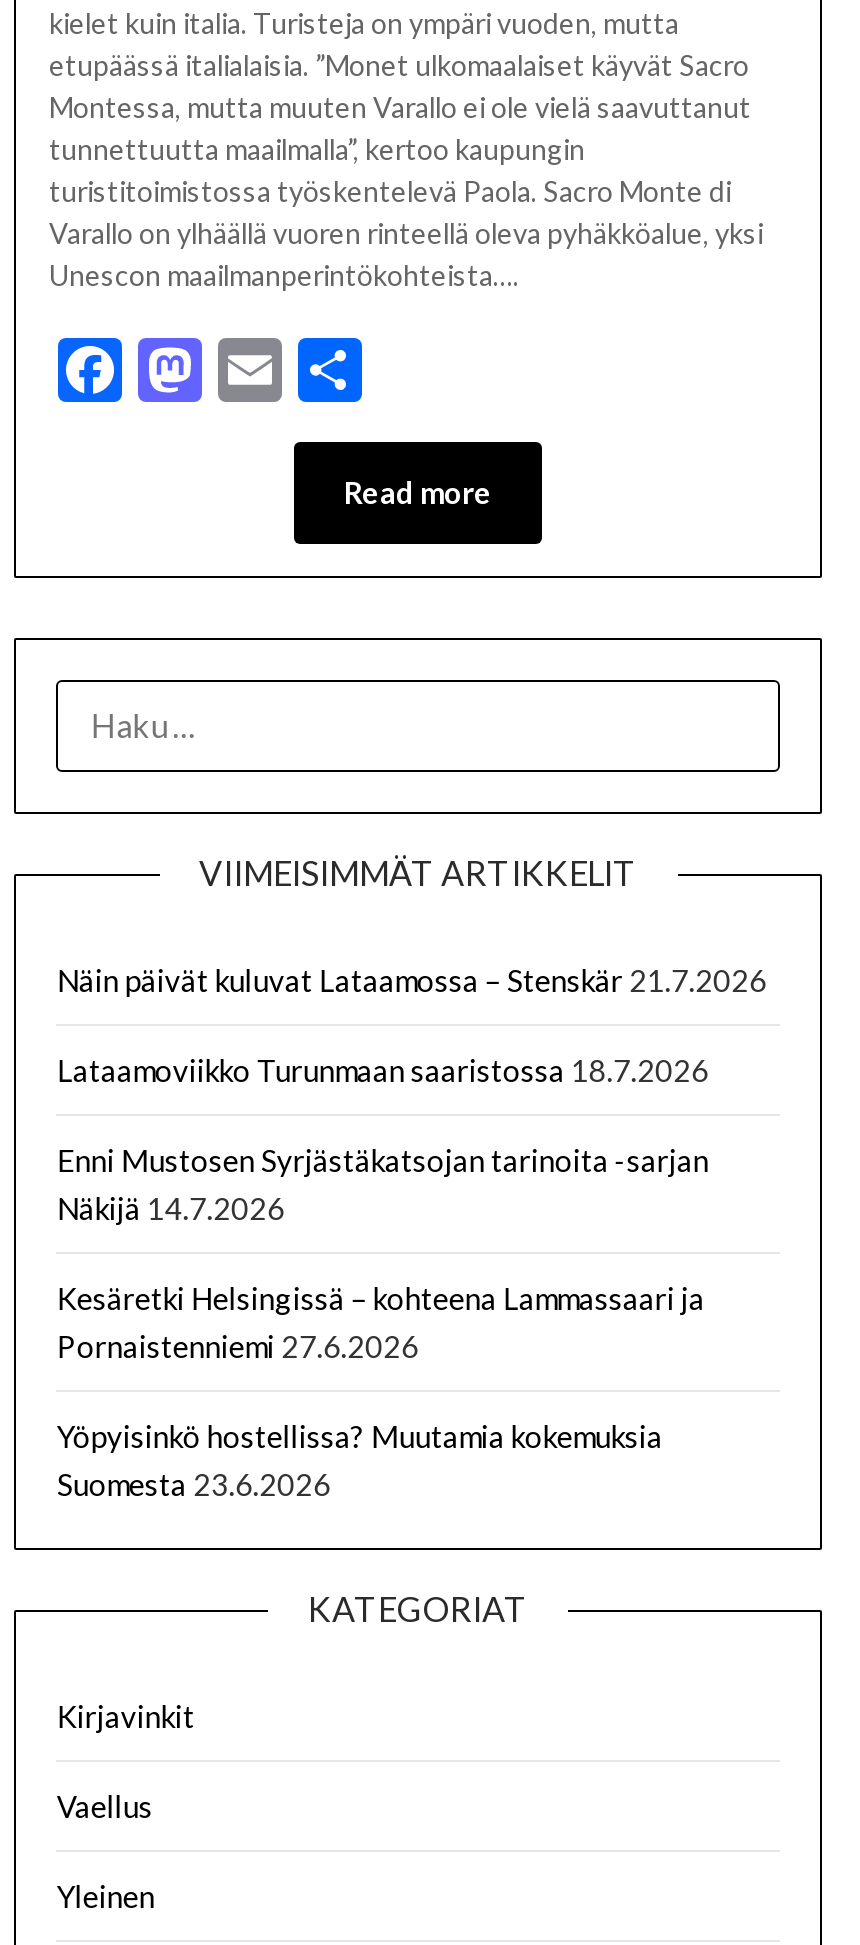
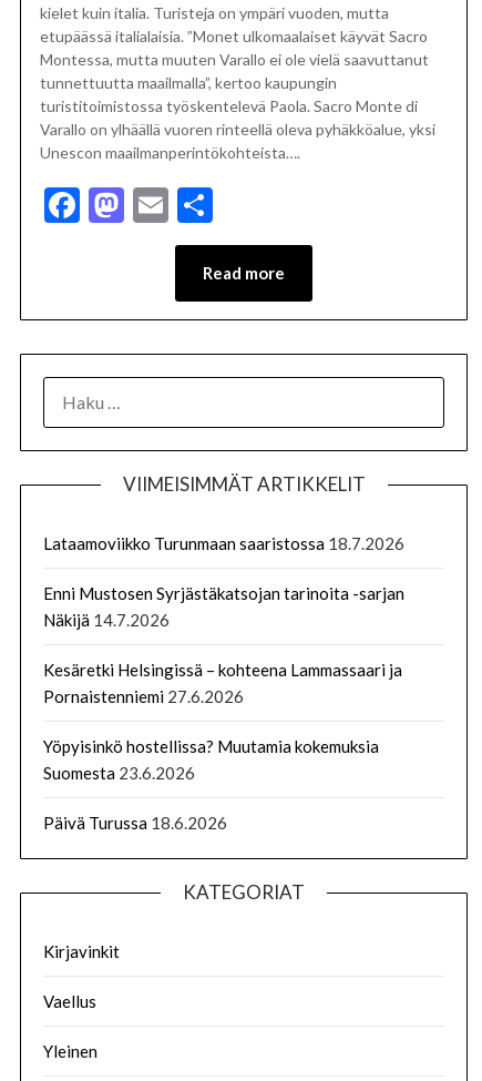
- Näin päivät kuluvat Lataamossa – Stenskär 21.7.2026

moved up: Lataamoviikko Turunmaan saaristossa 18.7.2026 | Enni Mustosen Syrjästäkatsojan tarinoita -sarjan | Näkijä 14.7.2026 | Kesäretki Helsingissä – kohteena Lammassaari ja | Pornaistenniemi 27.6.2026 | Yöpyisinkö hostellissa? Muutamia kokemuksia | Suomesta 23.6.2026

+ Päivä Turussa 18.6.2026
